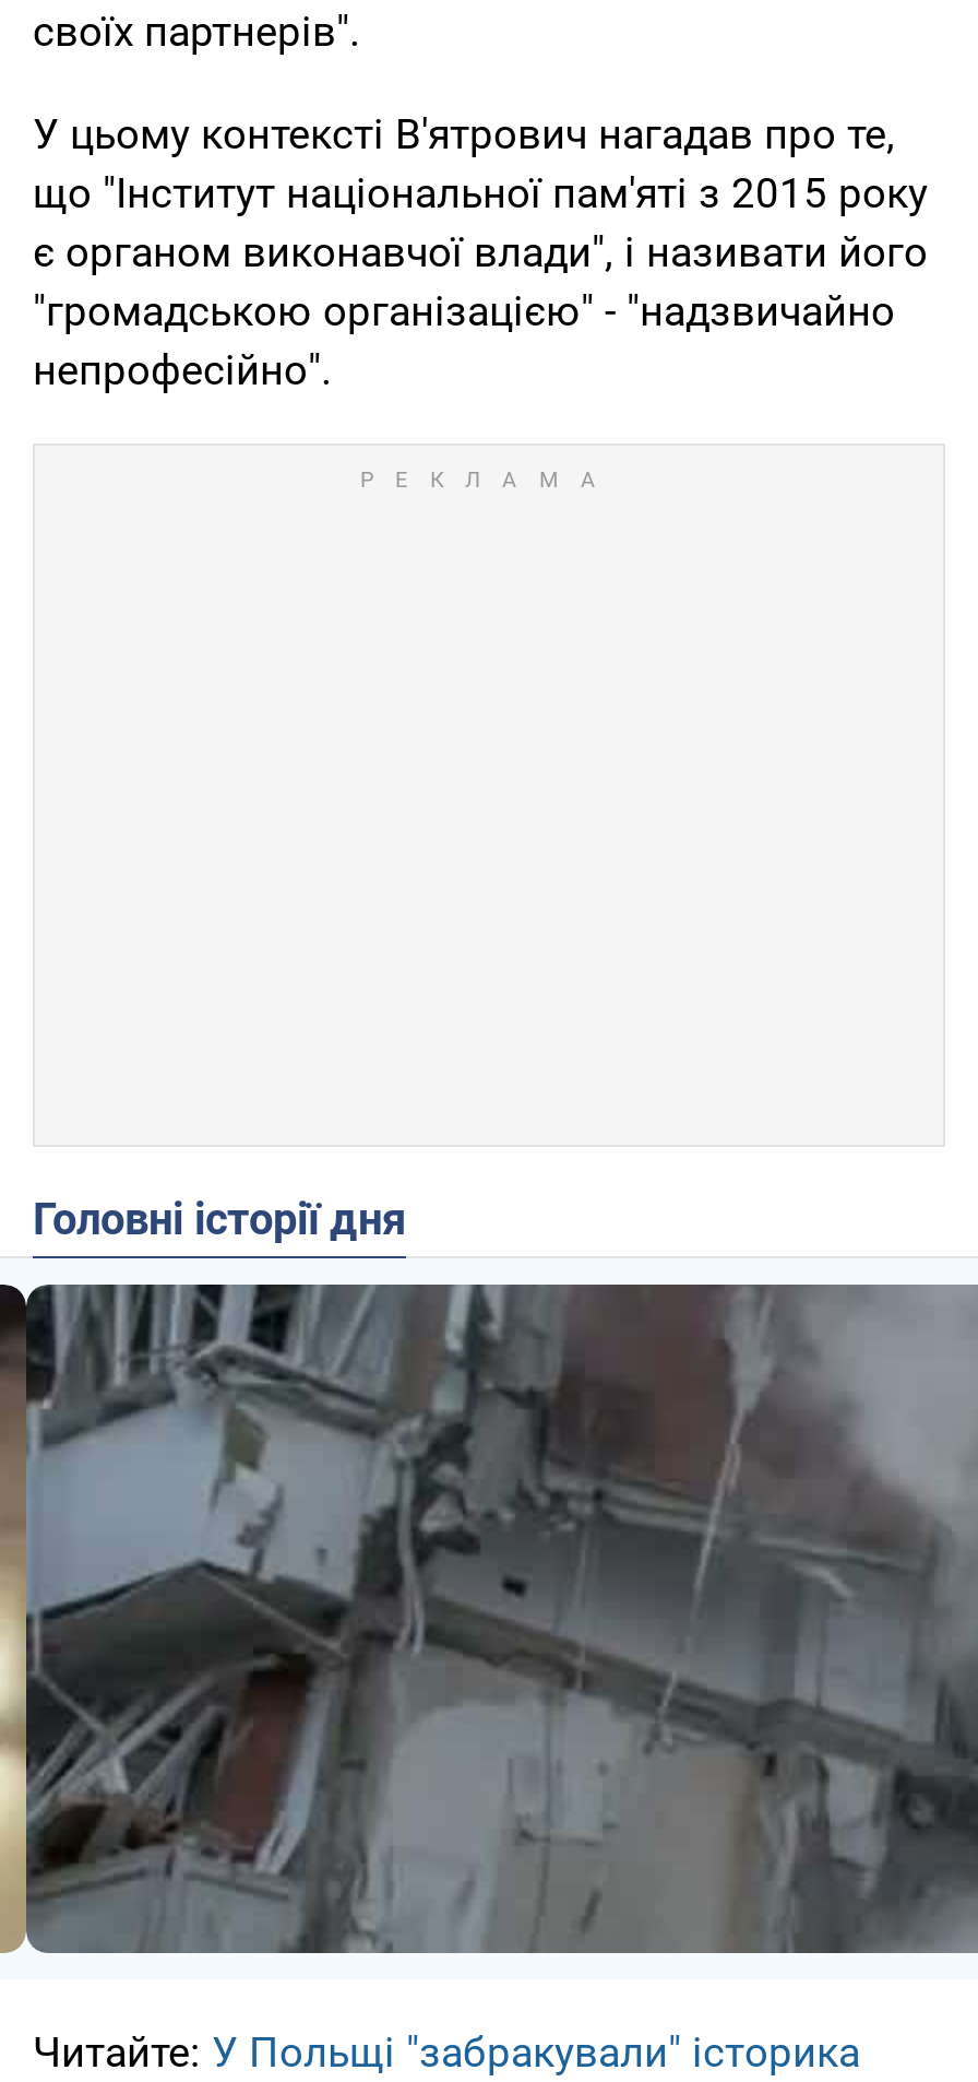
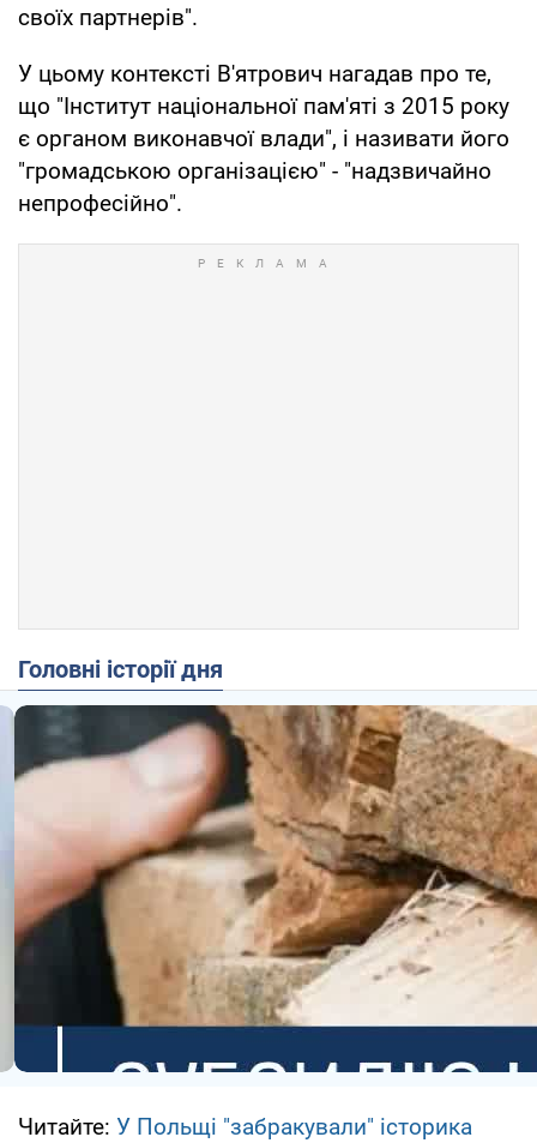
- [image]
+ [image]
